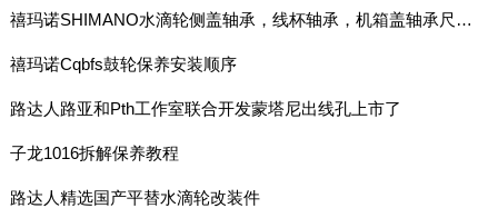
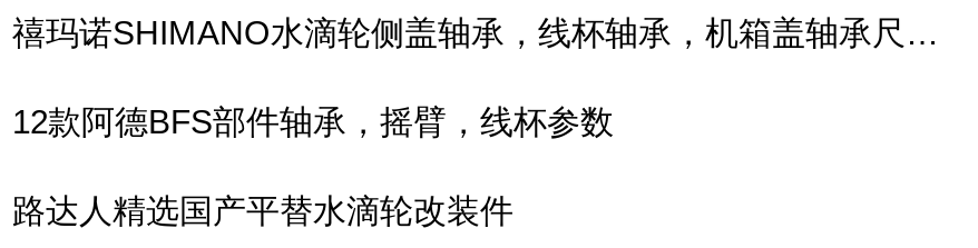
- 禧玛诺Cqbfs鼓轮保养安装顺序
- 路达人路亚和Pth工作室联合开发蒙塔尼出线孔上市了
- 子龙1016拆解保养教程
+ 12款阿德BFS部件轴承，摇臂，线杯参数
